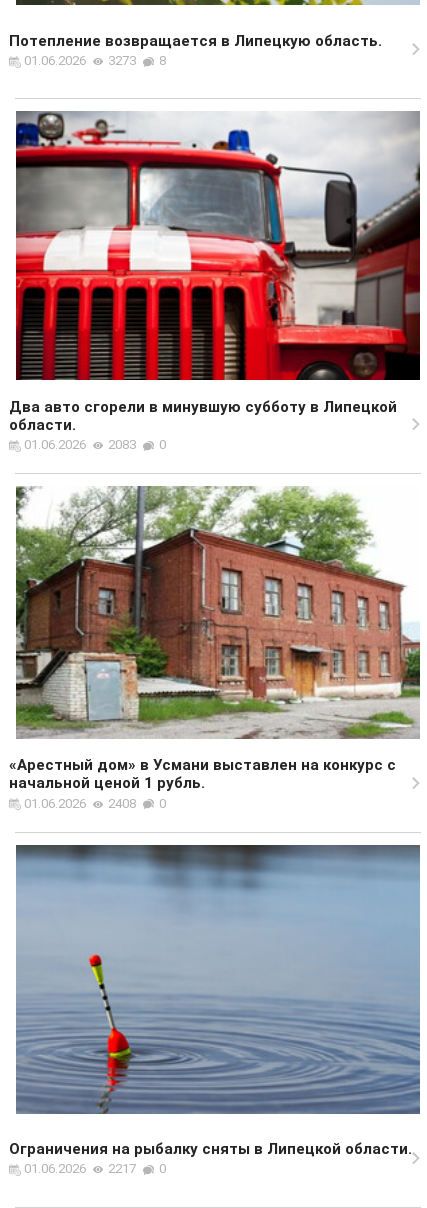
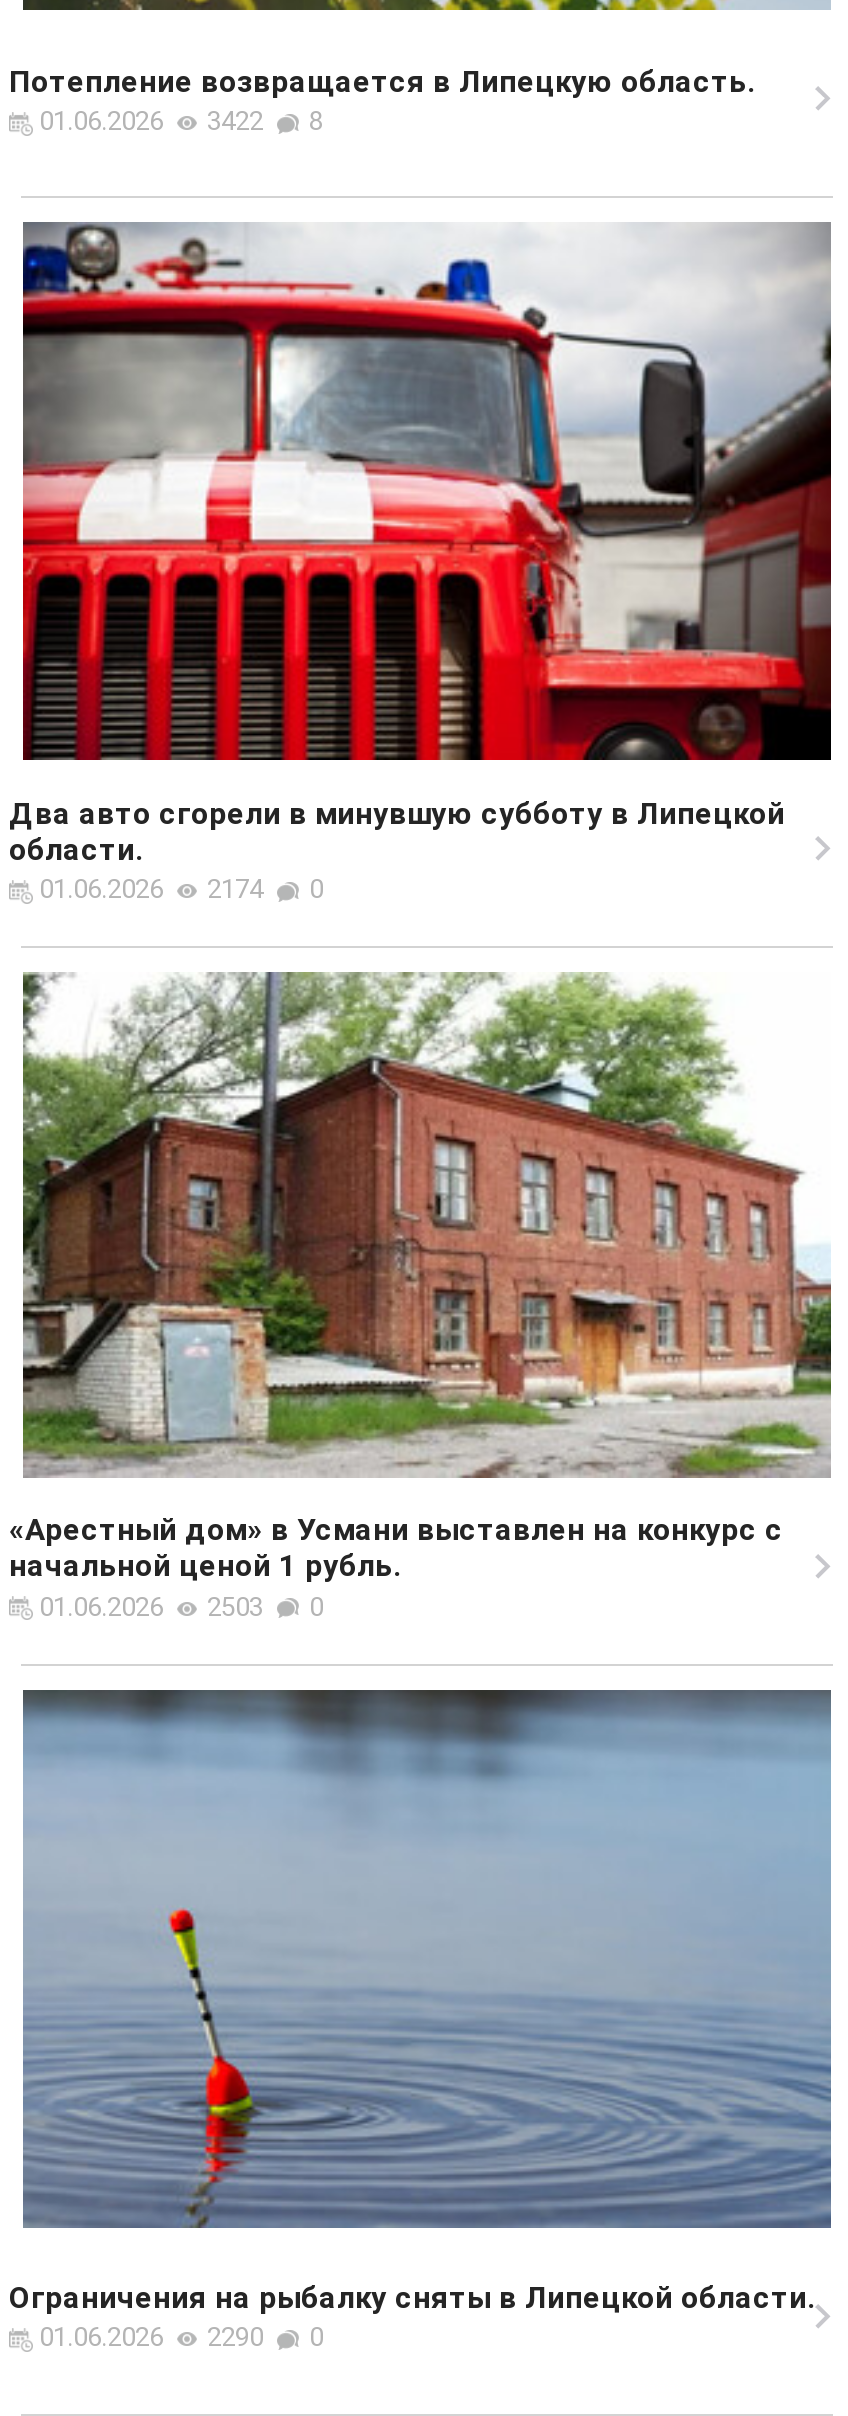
- 01.06.2026 3273 8
+ 01.06.2026 3422 8

- 01.06.2026 2083 0
+ 01.06.2026 2174 0

- 01.06.2026 2408 0
+ 01.06.2026 2503 0

- 01.06.2026 2217 0
+ 01.06.2026 2290 0
